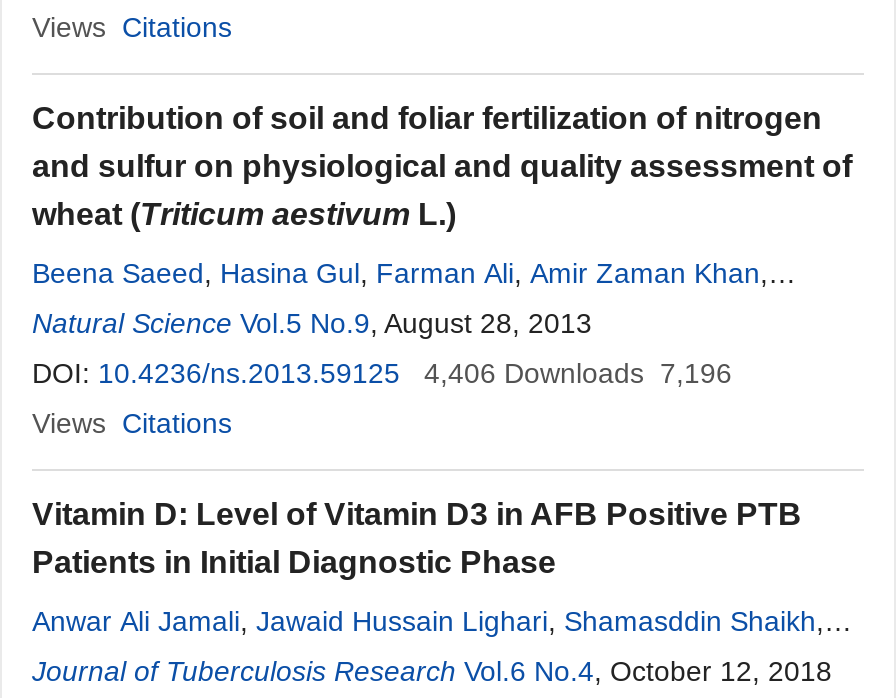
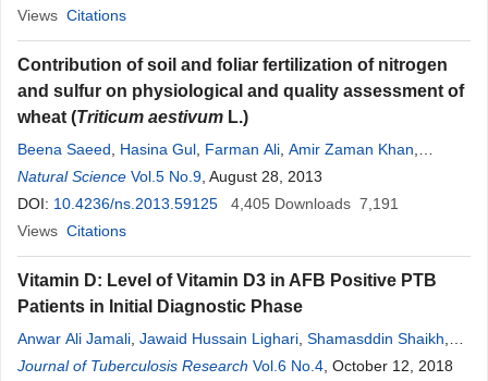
- 4,406 Downloads 7,196
+ 4,405 Downloads 7,191
